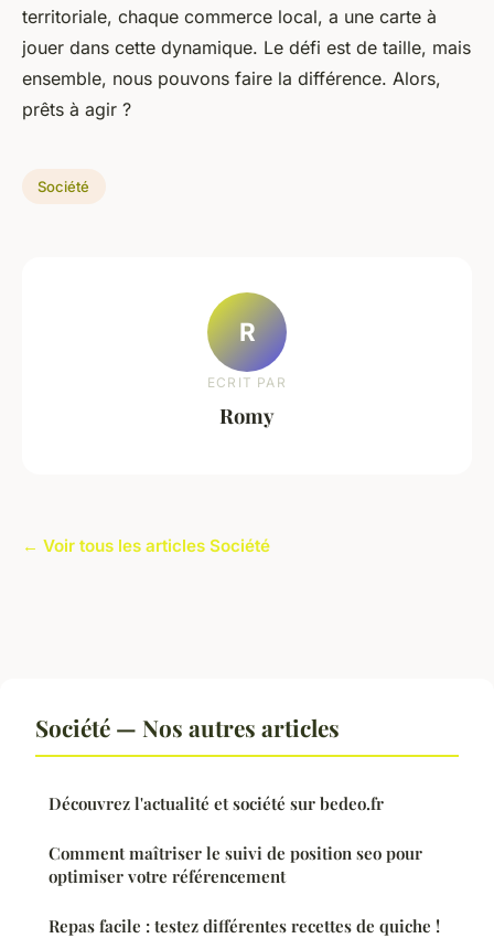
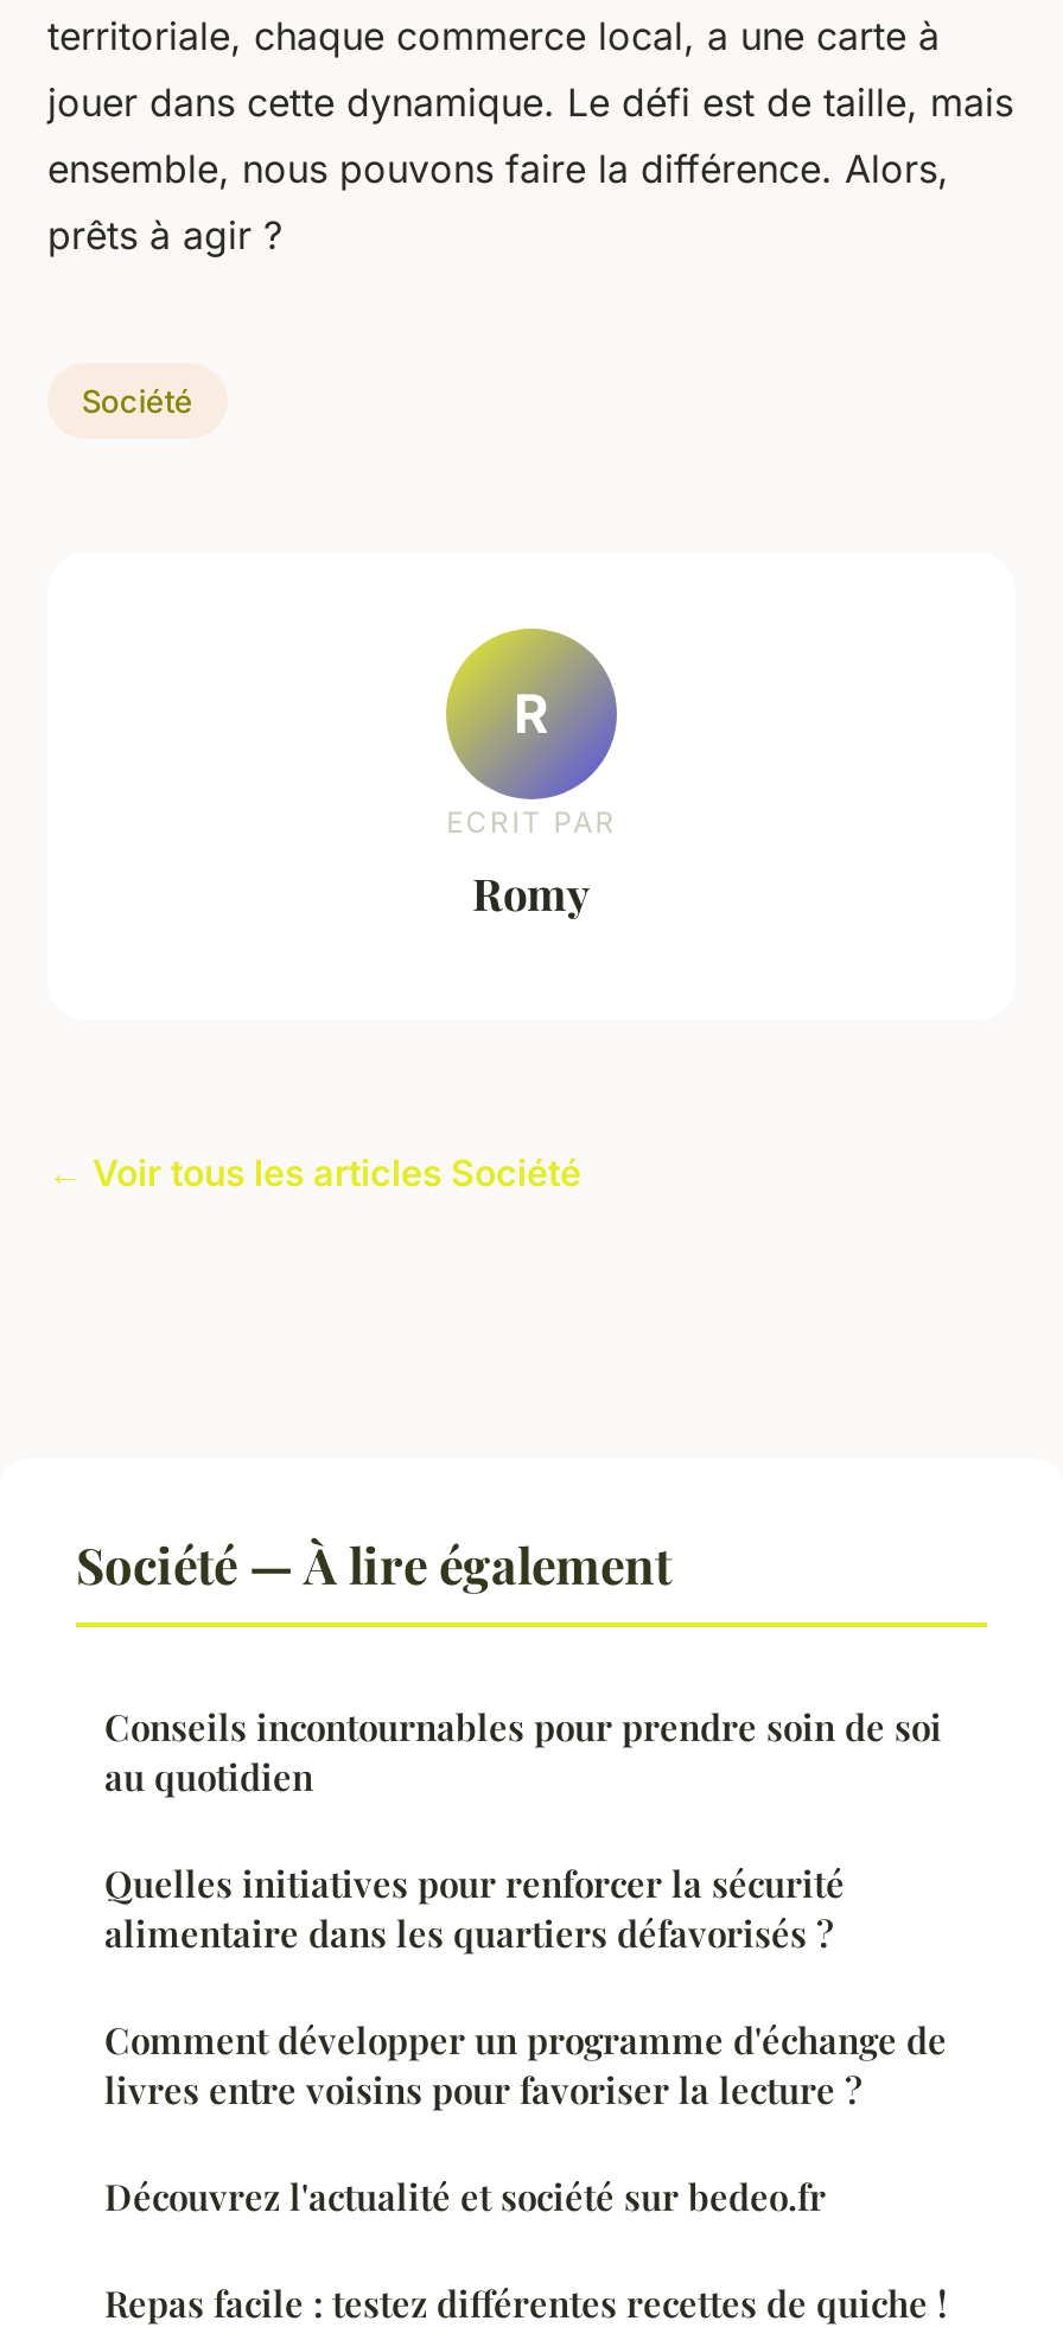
- Société — Nos autres articles
+ Société — À lire également
+ Conseils incontournables pour prendre soin de soi
+ au quotidien
+ Quelles initiatives pour renforcer la sécurité
+ alimentaire dans les quartiers défavorisés ?
+ Comment développer un programme d'échange de
+ livres entre voisins pour favoriser la lecture ?

moved down: Découvrez l'actualité et société sur bedeo.fr

- Comment maîtriser le suivi de position seo pour
- optimiser votre référencement
